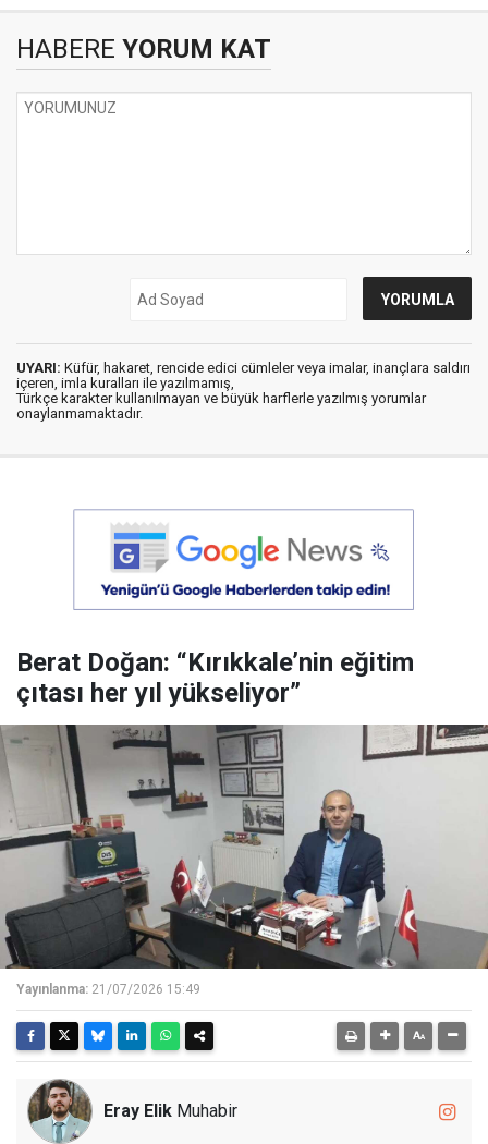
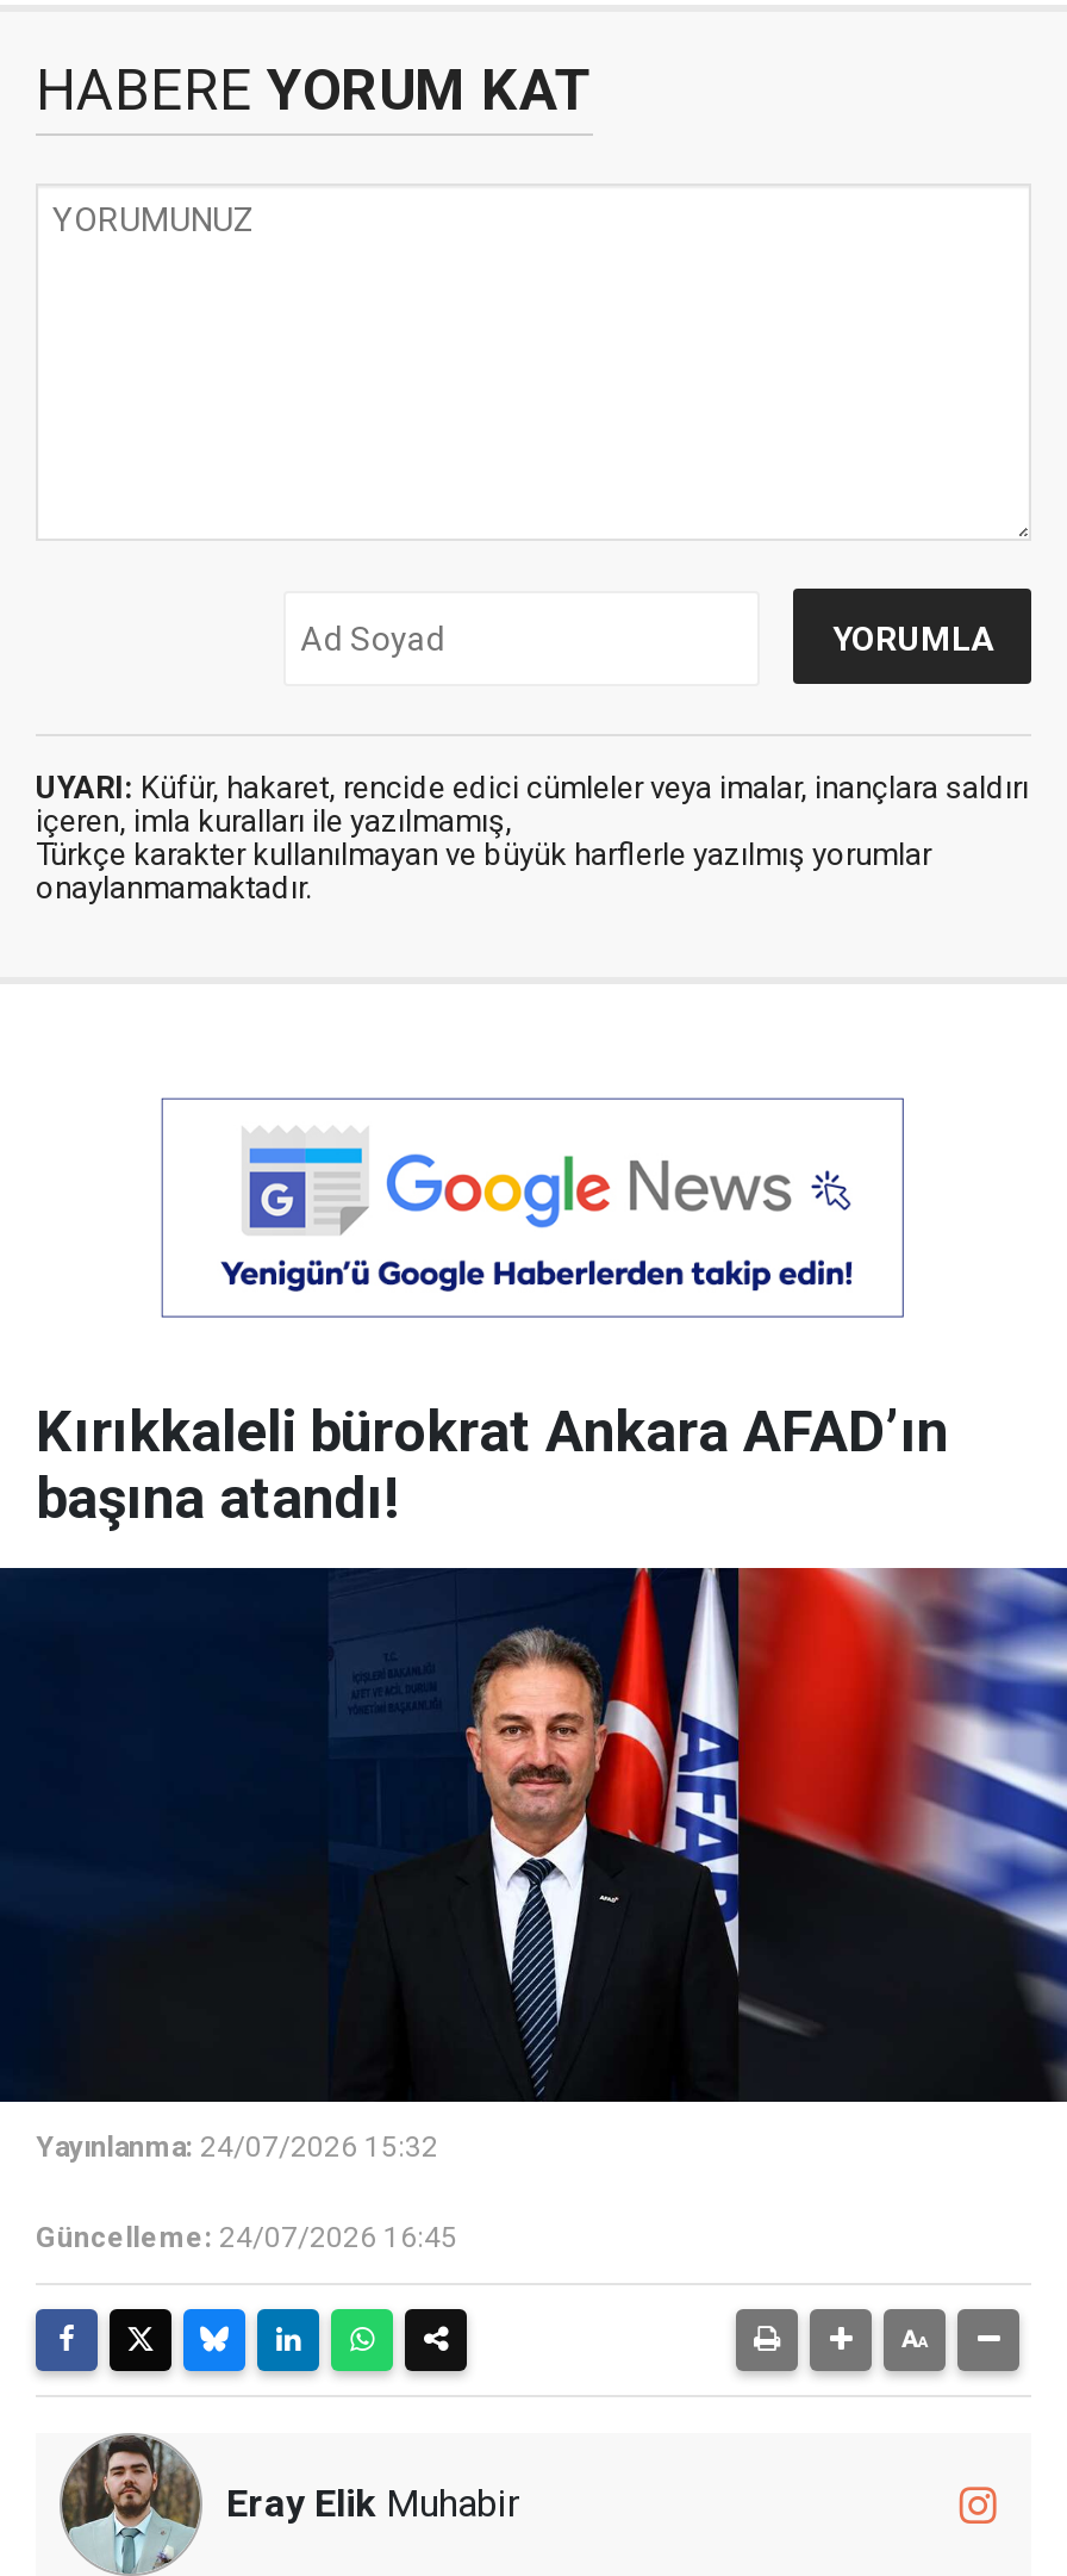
- Berat Doğan: “Kırıkkale’nin eğitim
- çıtası her yıl yükseliyor”
+ Kırıkkaleli bürokrat Ankara AFAD’ın
+ başına atandı!

- [image]
- Yayınlanma: 21/07/2026 15:49
+ [image]
+ Yayınlanma: 24/07/2026 15:32
+ Güncelleme: 24/07/2026 16:45
